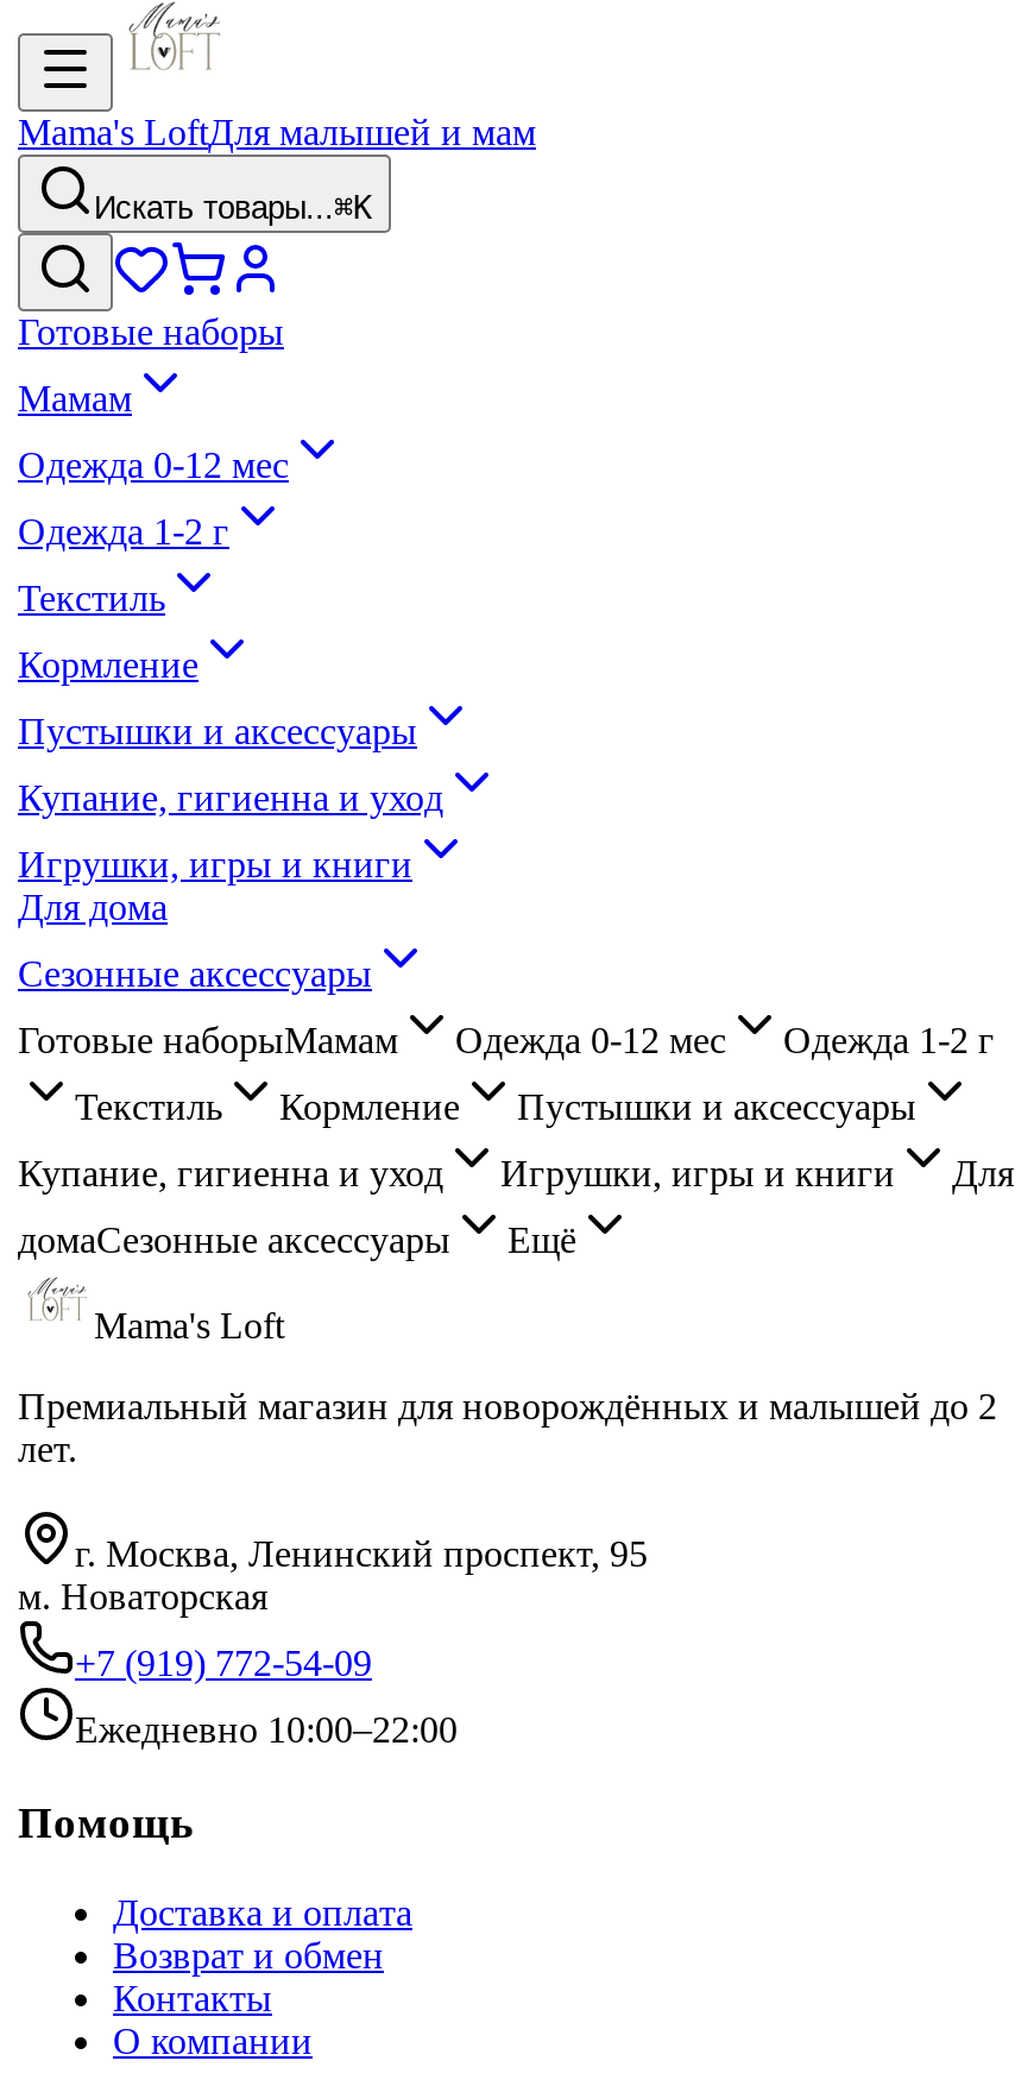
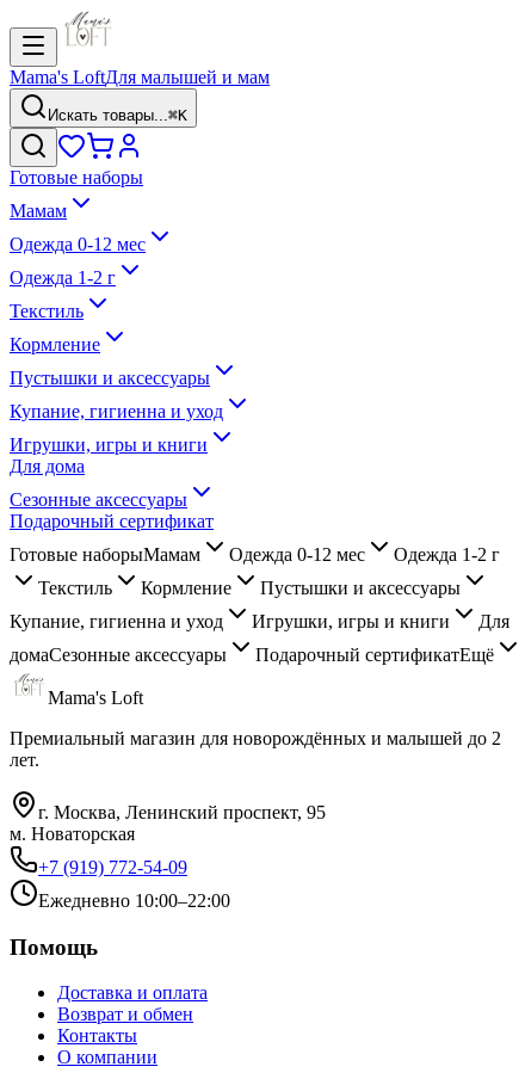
+ Подарочный сертификат

- Ещё
+ Подарочный сертификатЕщё
